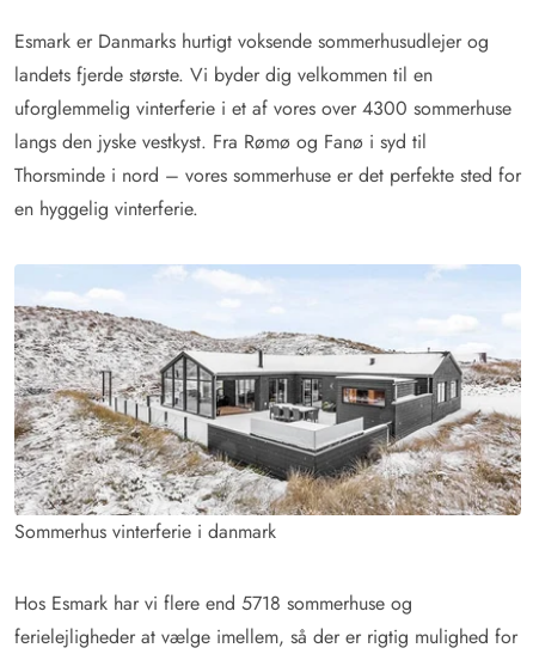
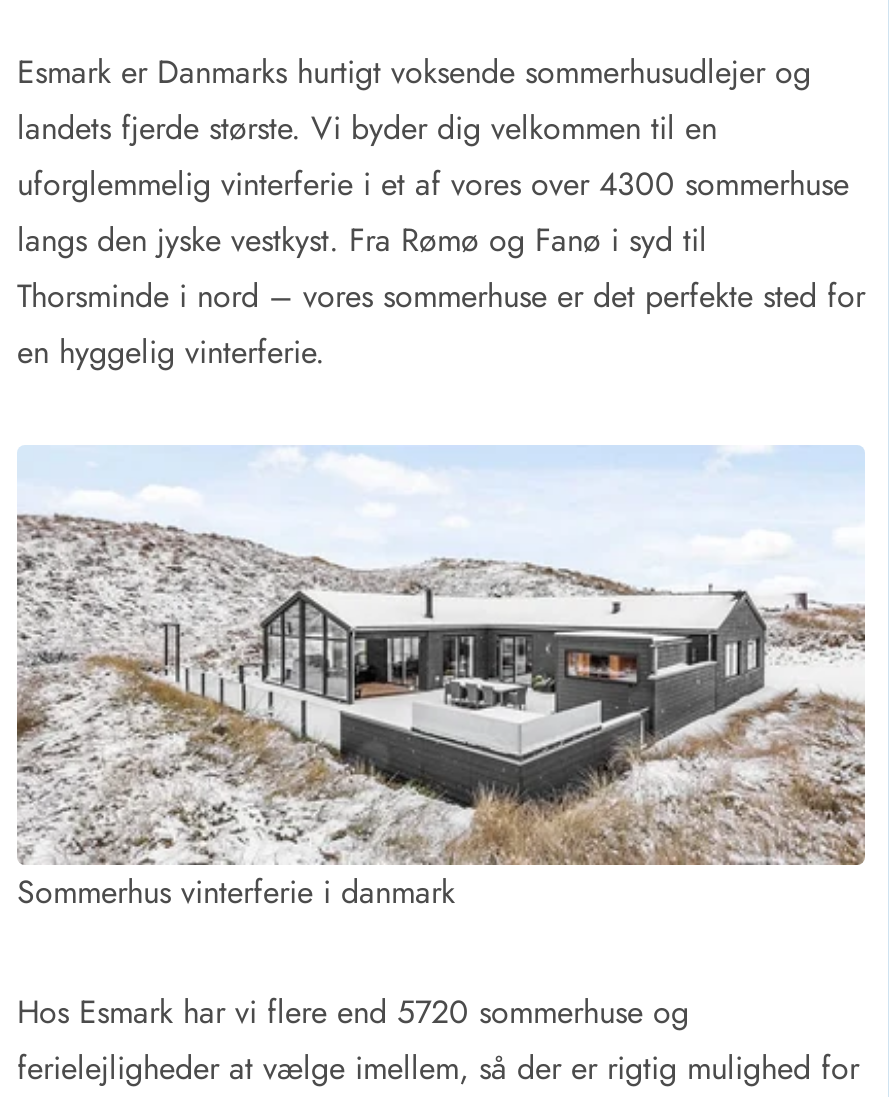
- Hos Esmark har vi flere end 5718 sommerhuse og
+ Hos Esmark har vi flere end 5720 sommerhuse og
